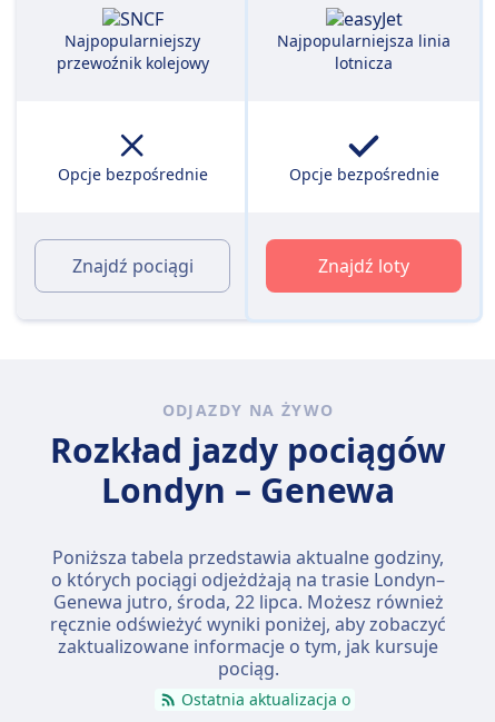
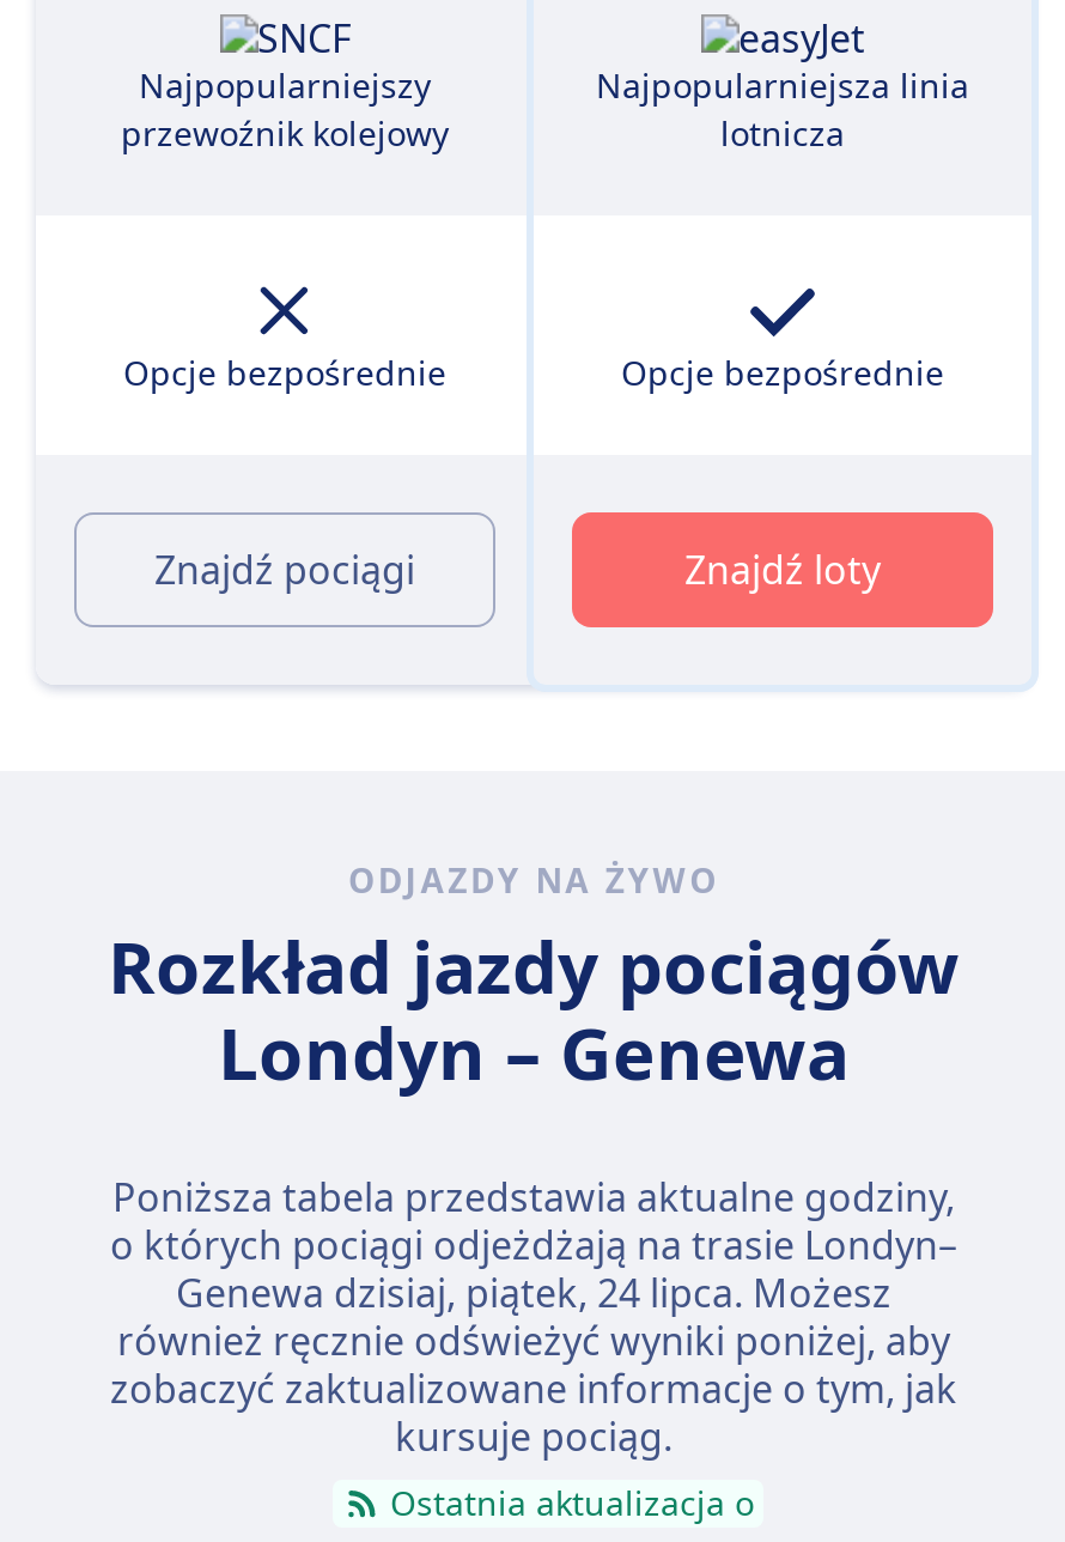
- Genewa jutro, środa, 22 lipca. Możesz również
- ręcznie odświeżyć wyniki poniżej, aby zobaczyć
- zaktualizowane informacje o tym, jak kursuje
- pociąg.
+ Genewa dzisiaj, piątek, 24 lipca. Możesz
+ również ręcznie odświeżyć wyniki poniżej, aby
+ zobaczyć zaktualizowane informacje o tym, jak
+ kursuje pociąg.
